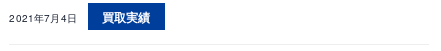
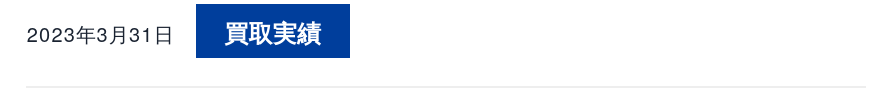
- 2021年7月4日 買取実績
+ 2023年3月31日 買取実績
